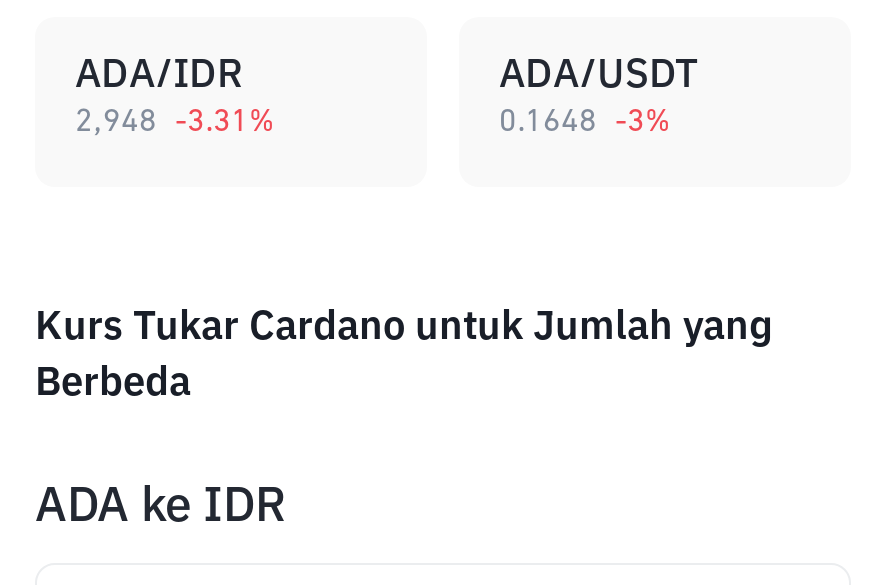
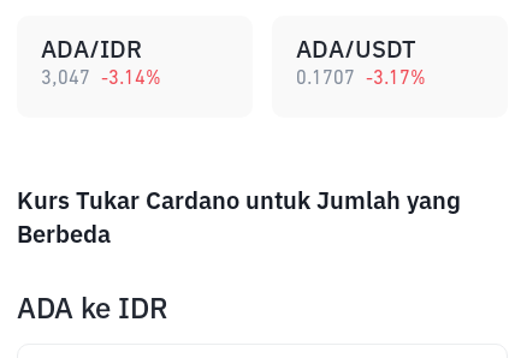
- 2,948 -3.31%
+ 3,047 -3.14%

- 0.1648 -3%
+ 0.1707 -3.17%
